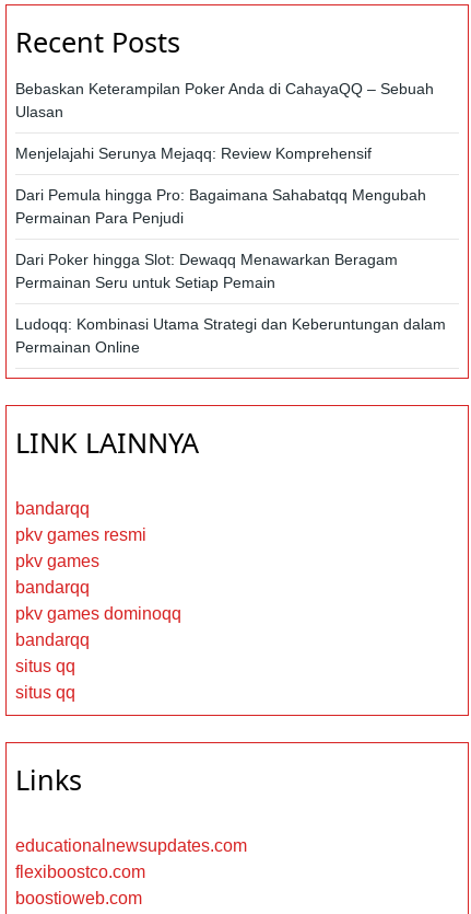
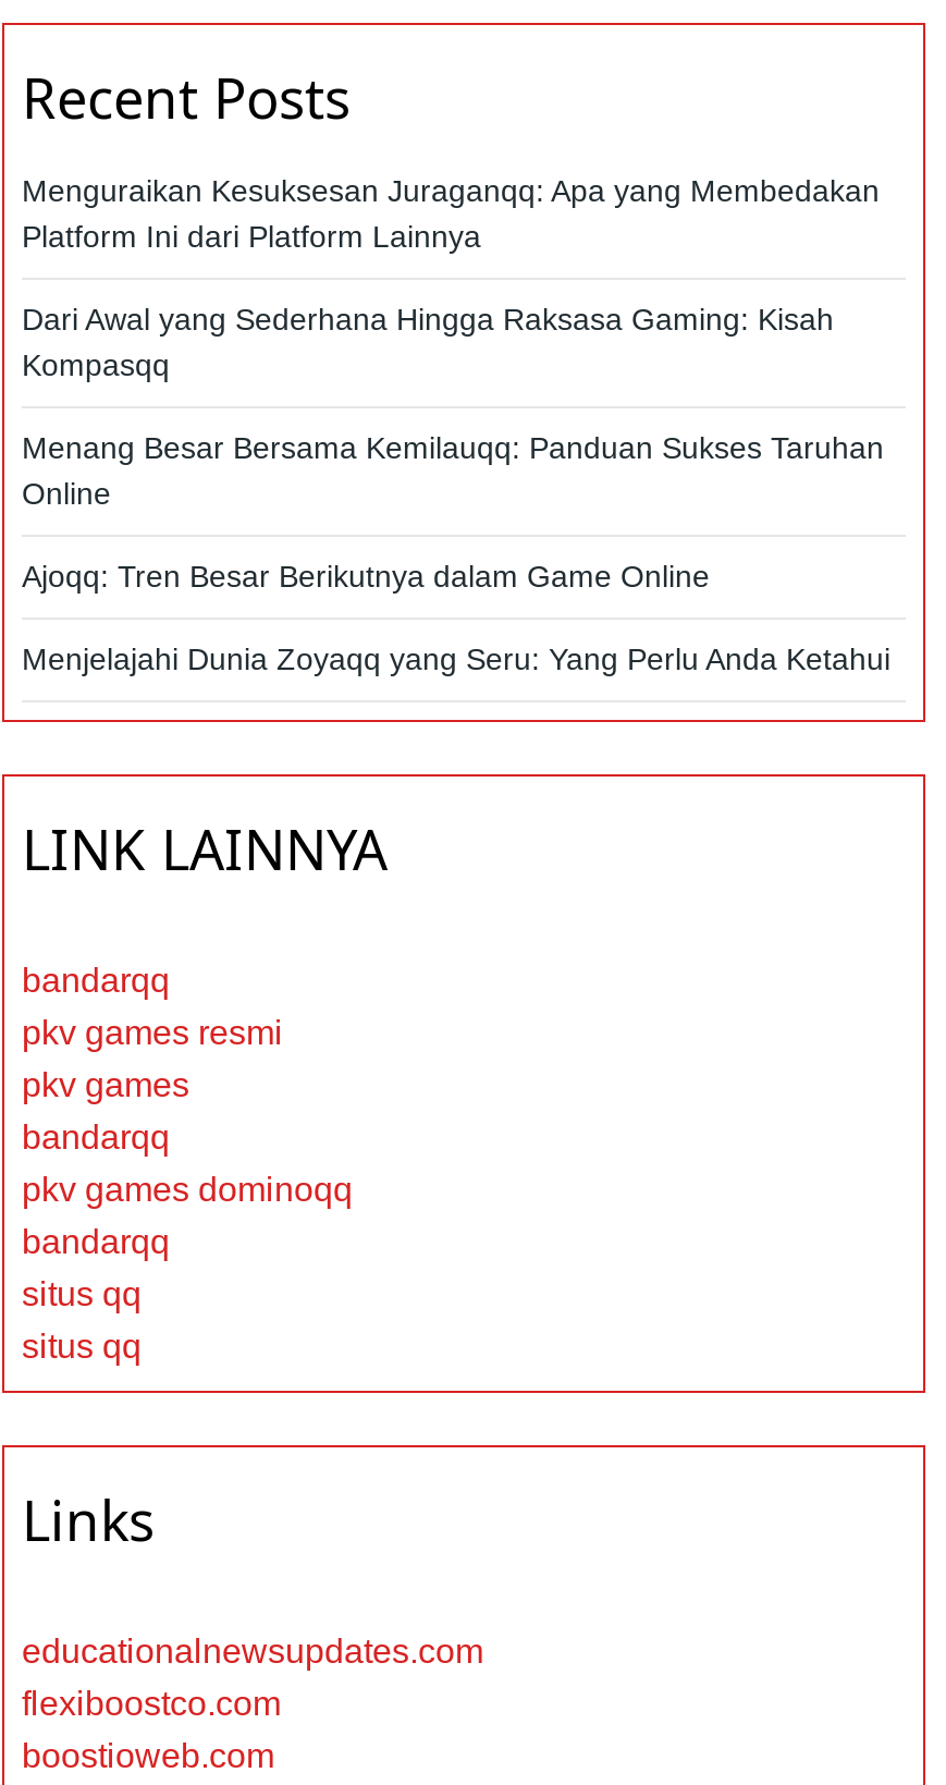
- Bebaskan Keterampilan Poker Anda di CahayaQQ – Sebuah
- Ulasan
+ Menguraikan Kesuksesan Juraganqq: Apa yang Membedakan
+ Platform Ini dari Platform Lainnya

- Menjelajahi Serunya Mejaqq: Review Komprehensif
+ Dari Awal yang Sederhana Hingga Raksasa Gaming: Kisah
+ Kompasqq

- Dari Pemula hingga Pro: Bagaimana Sahabatqq Mengubah
- Permainan Para Penjudi
+ Menang Besar Bersama Kemilauqq: Panduan Sukses Taruhan
+ Online

- Dari Poker hingga Slot: Dewaqq Menawarkan Beragam
- Permainan Seru untuk Setiap Pemain
+ Ajoqq: Tren Besar Berikutnya dalam Game Online

- Ludoqq: Kombinasi Utama Strategi dan Keberuntungan dalam
- Permainan Online
+ Menjelajahi Dunia Zoyaqq yang Seru: Yang Perlu Anda Ketahui
